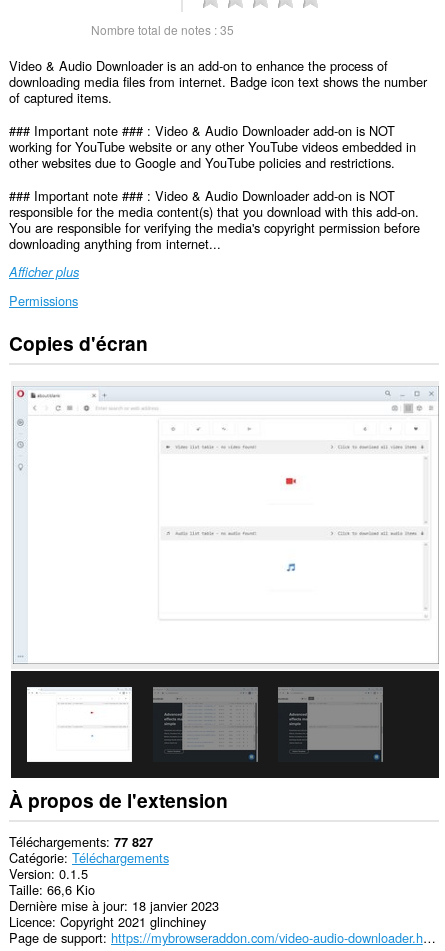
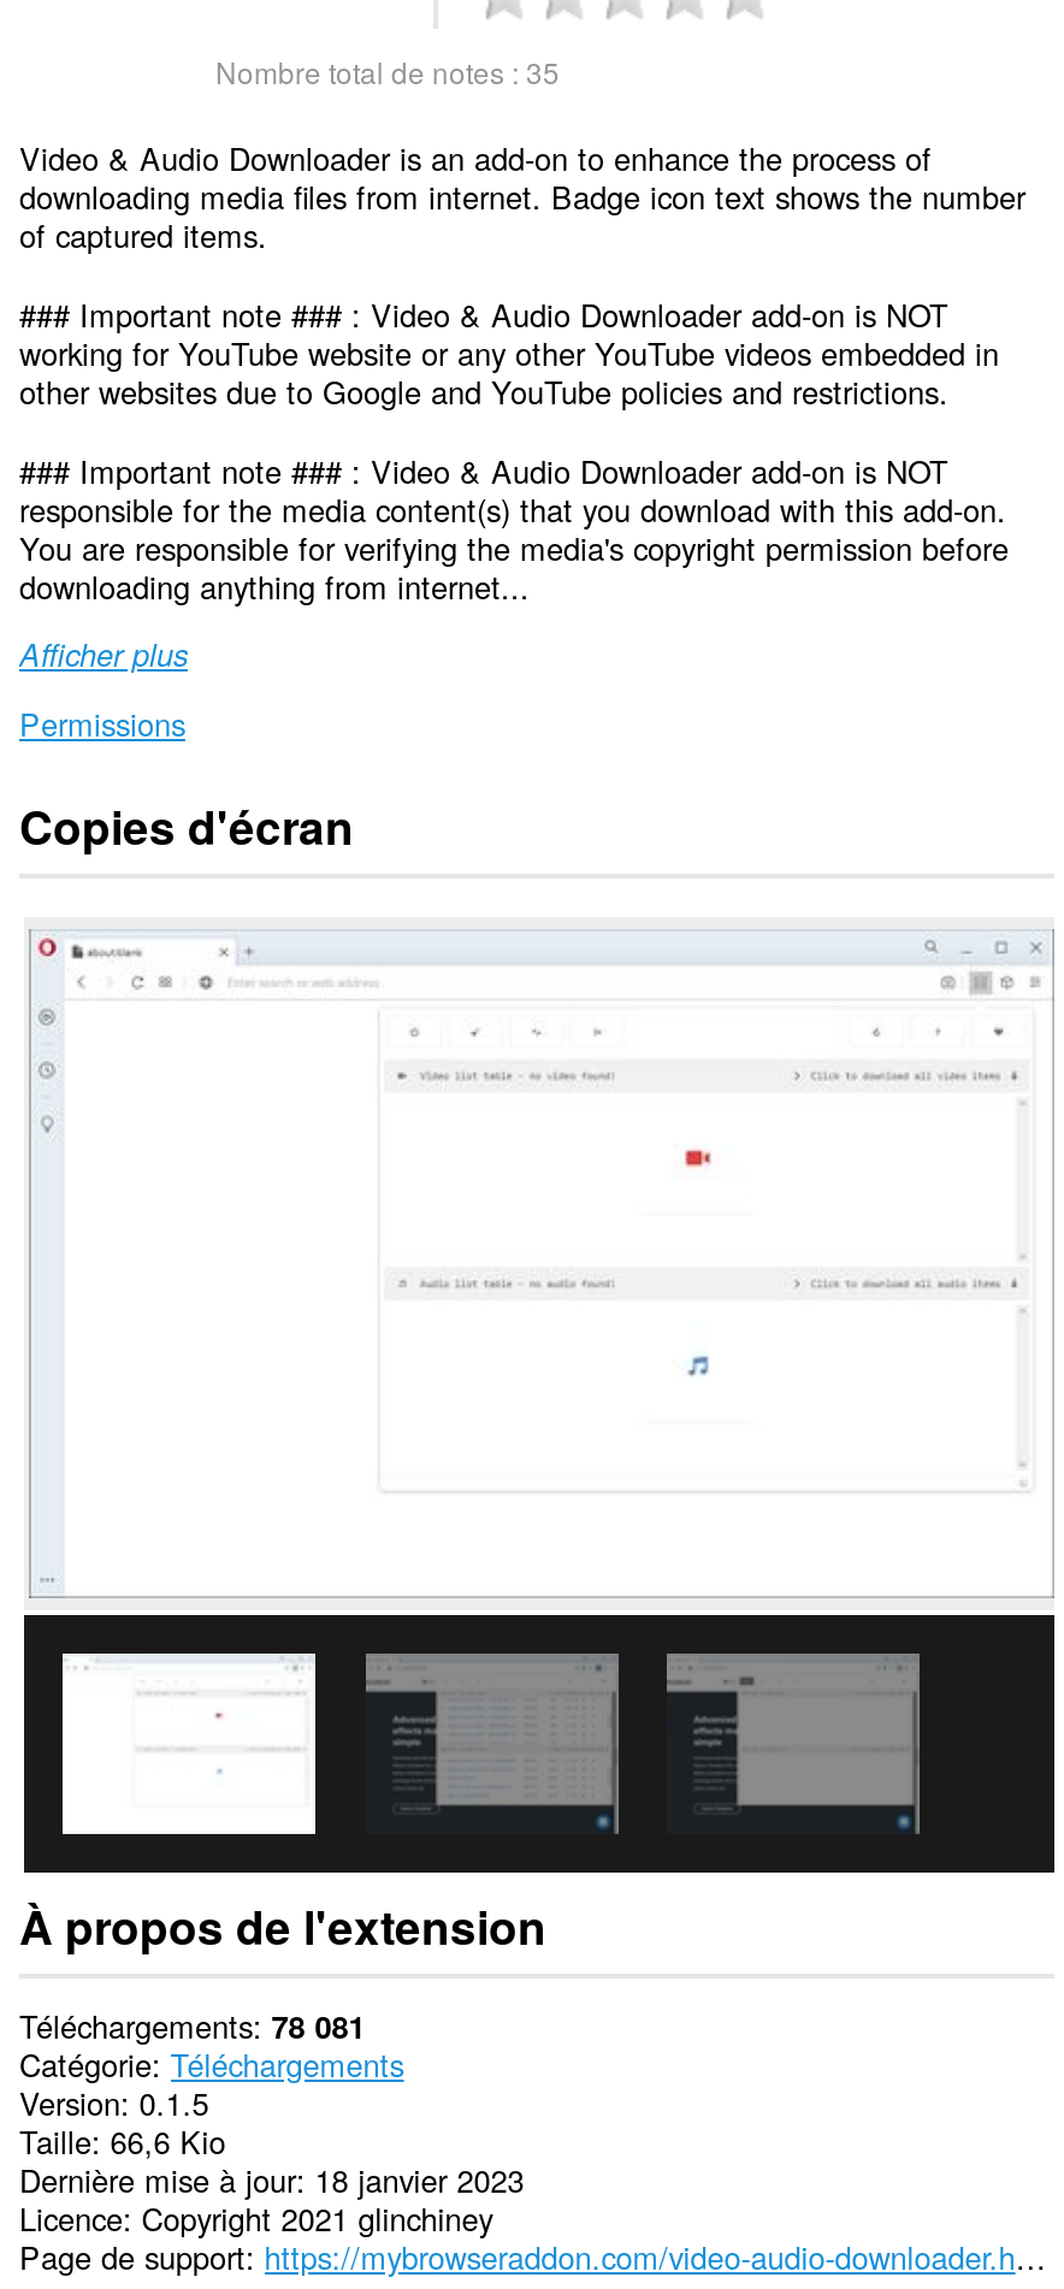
- Téléchargements 77 827
+ Téléchargements 78 081
